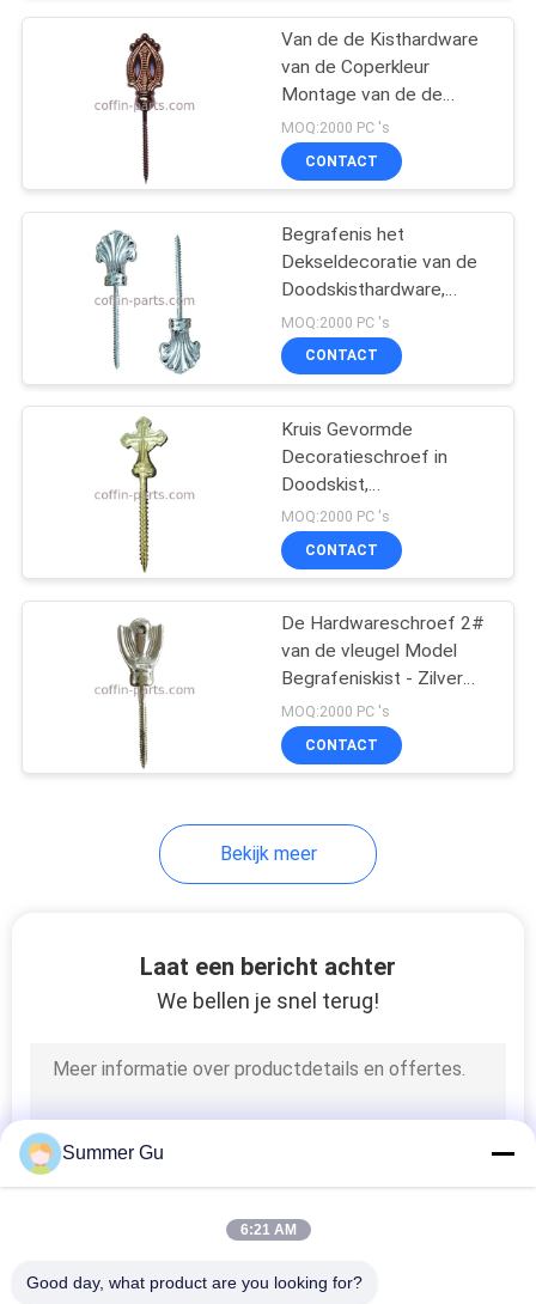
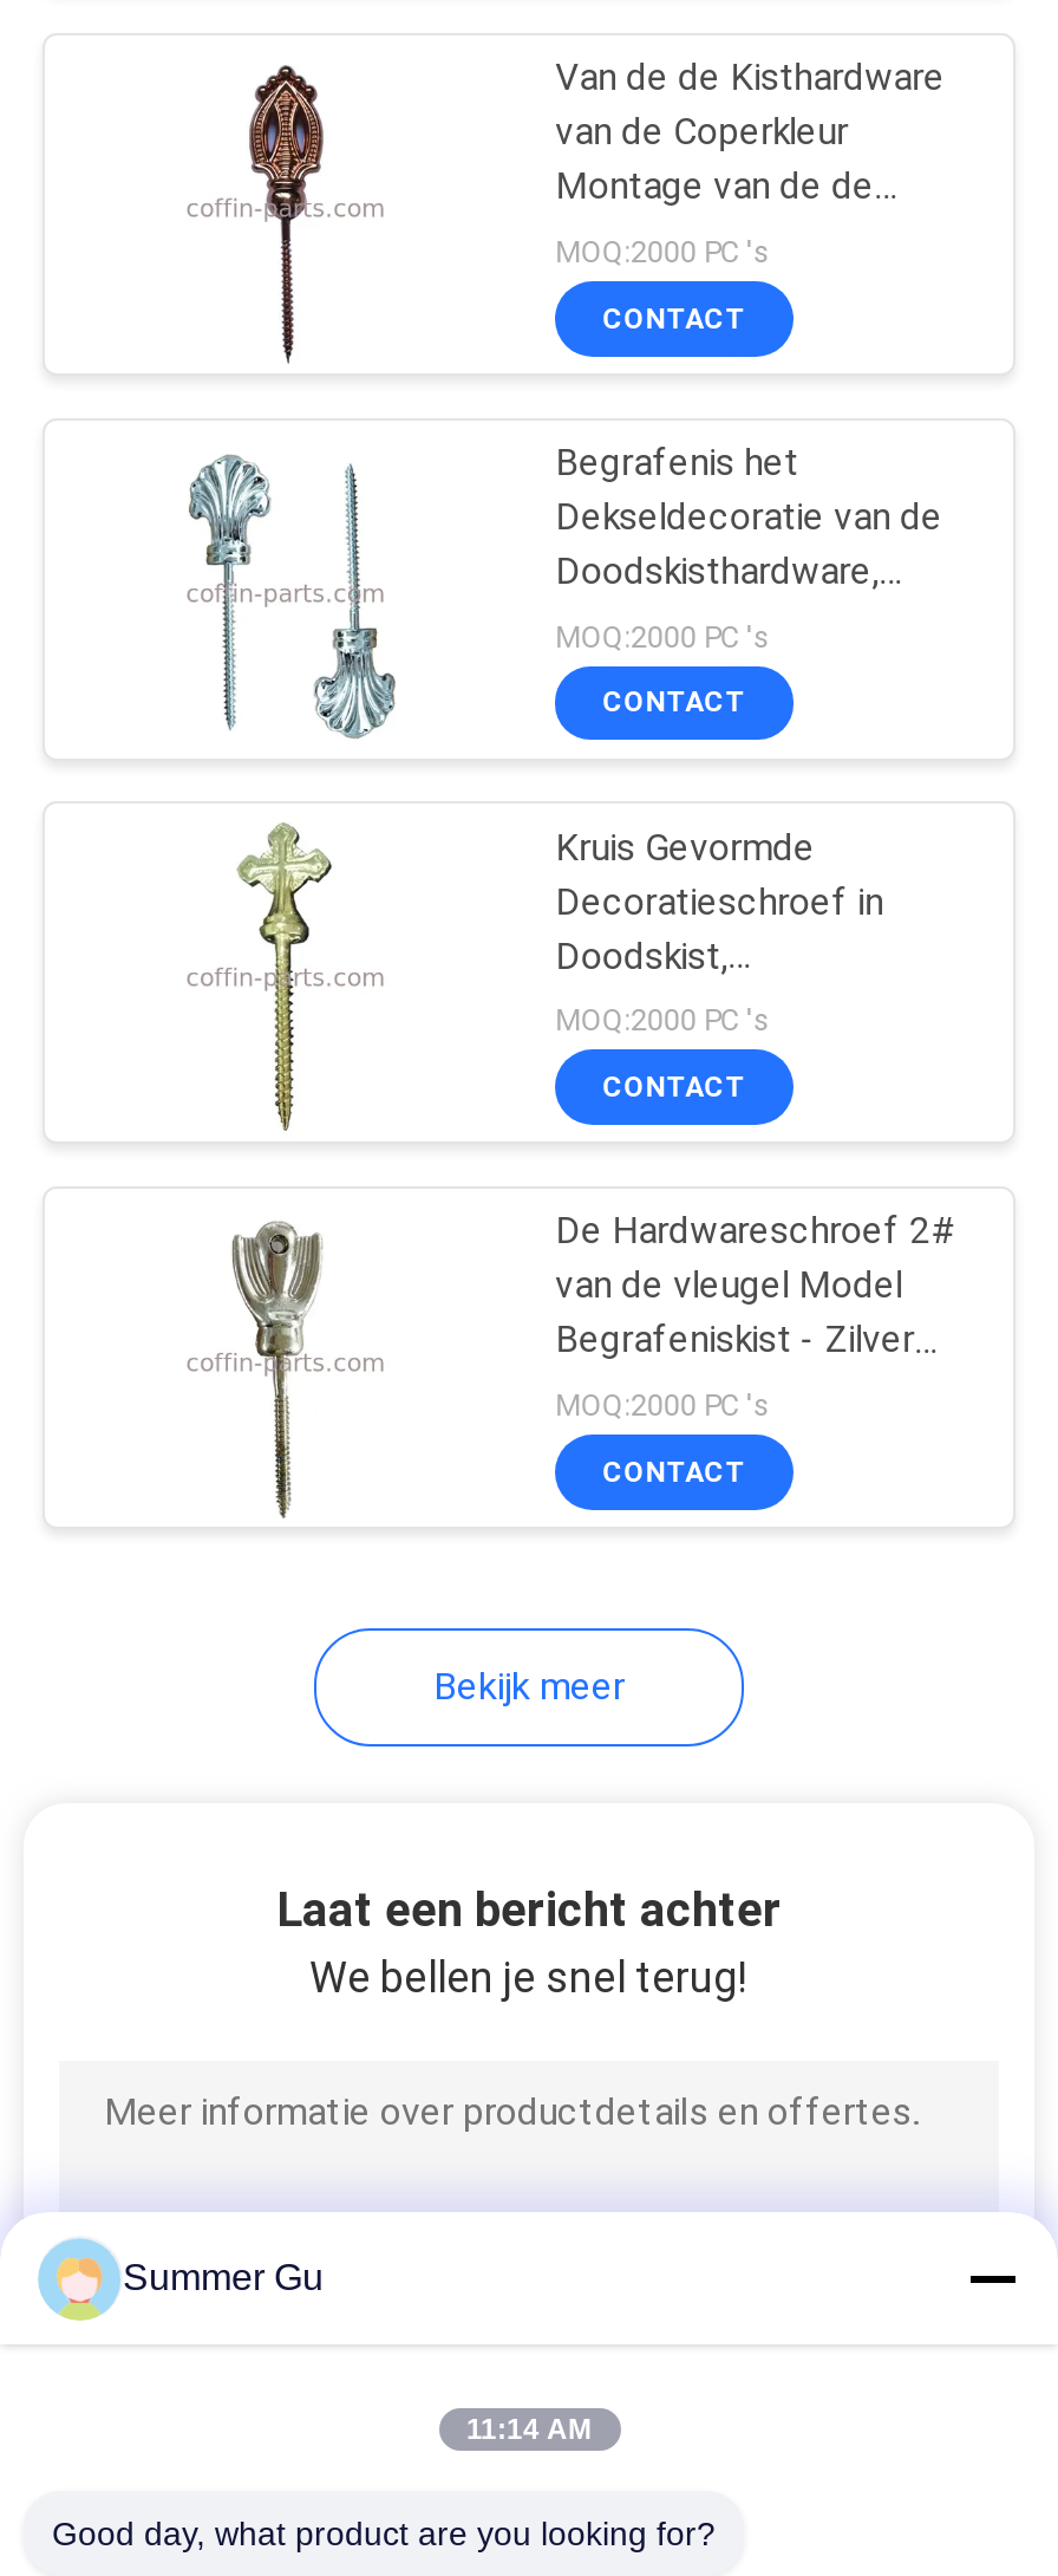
- 6:21 AM
+ 11:14 AM
